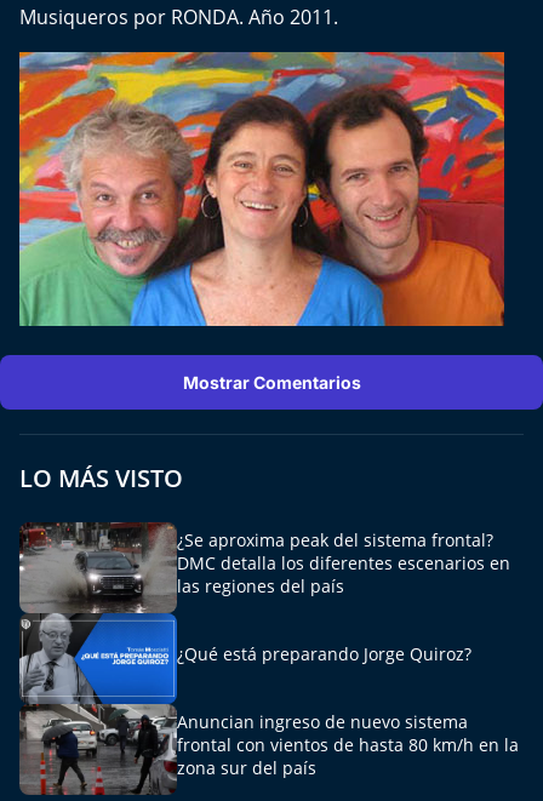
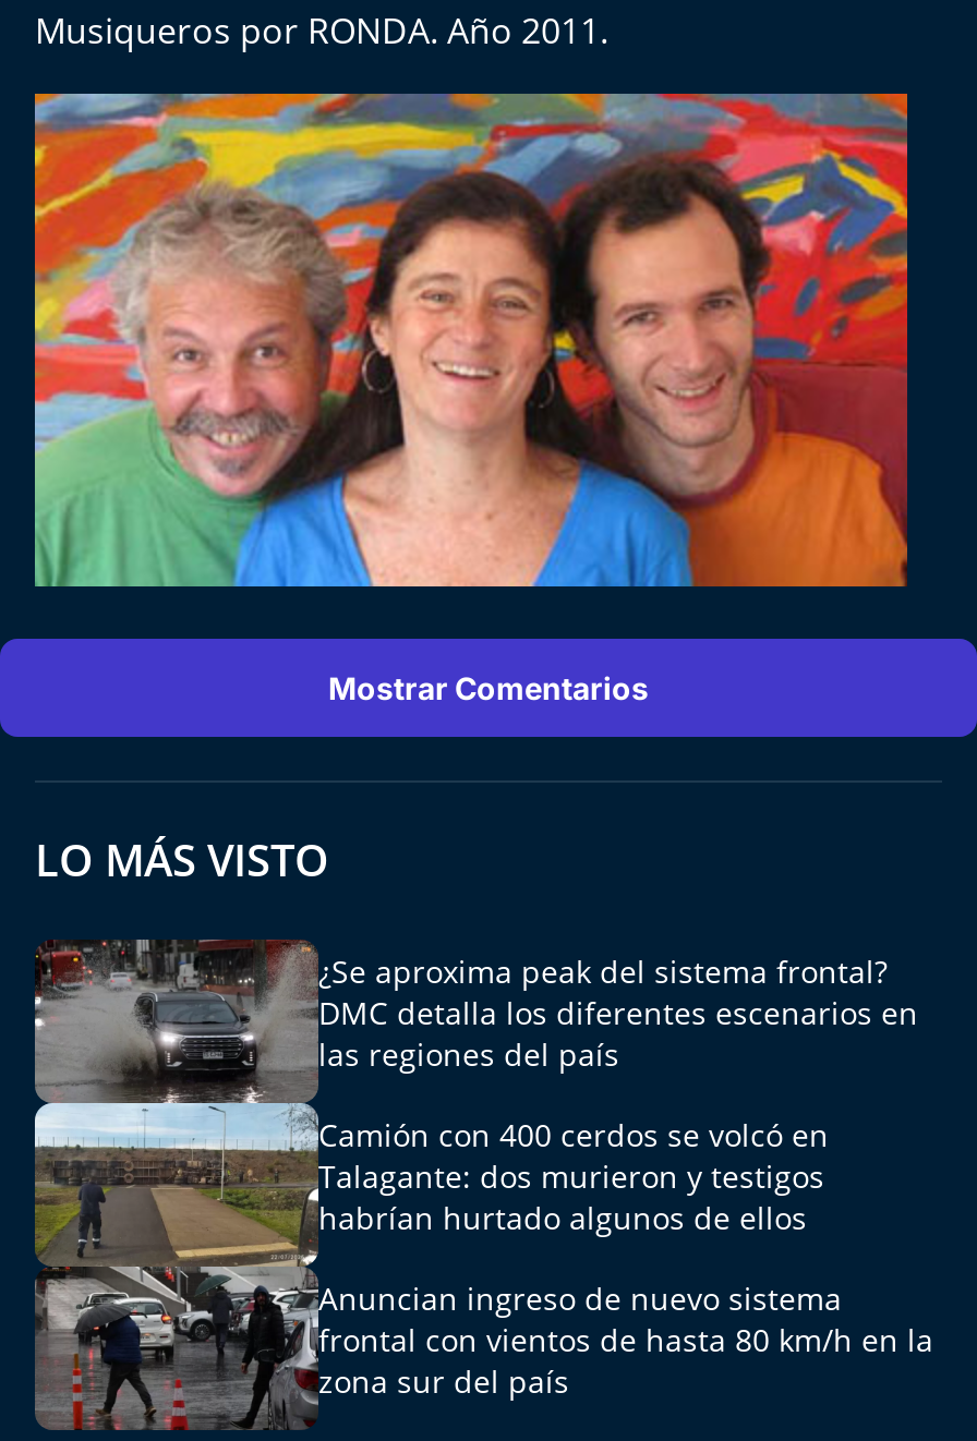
- [image]
- ¿Qué está preparando Jorge Quiroz?
+ [image]
+ Camión con 400 cerdos se volcó en
+ Talagante: dos murieron y testigos
+ habrían hurtado algunos de ellos
